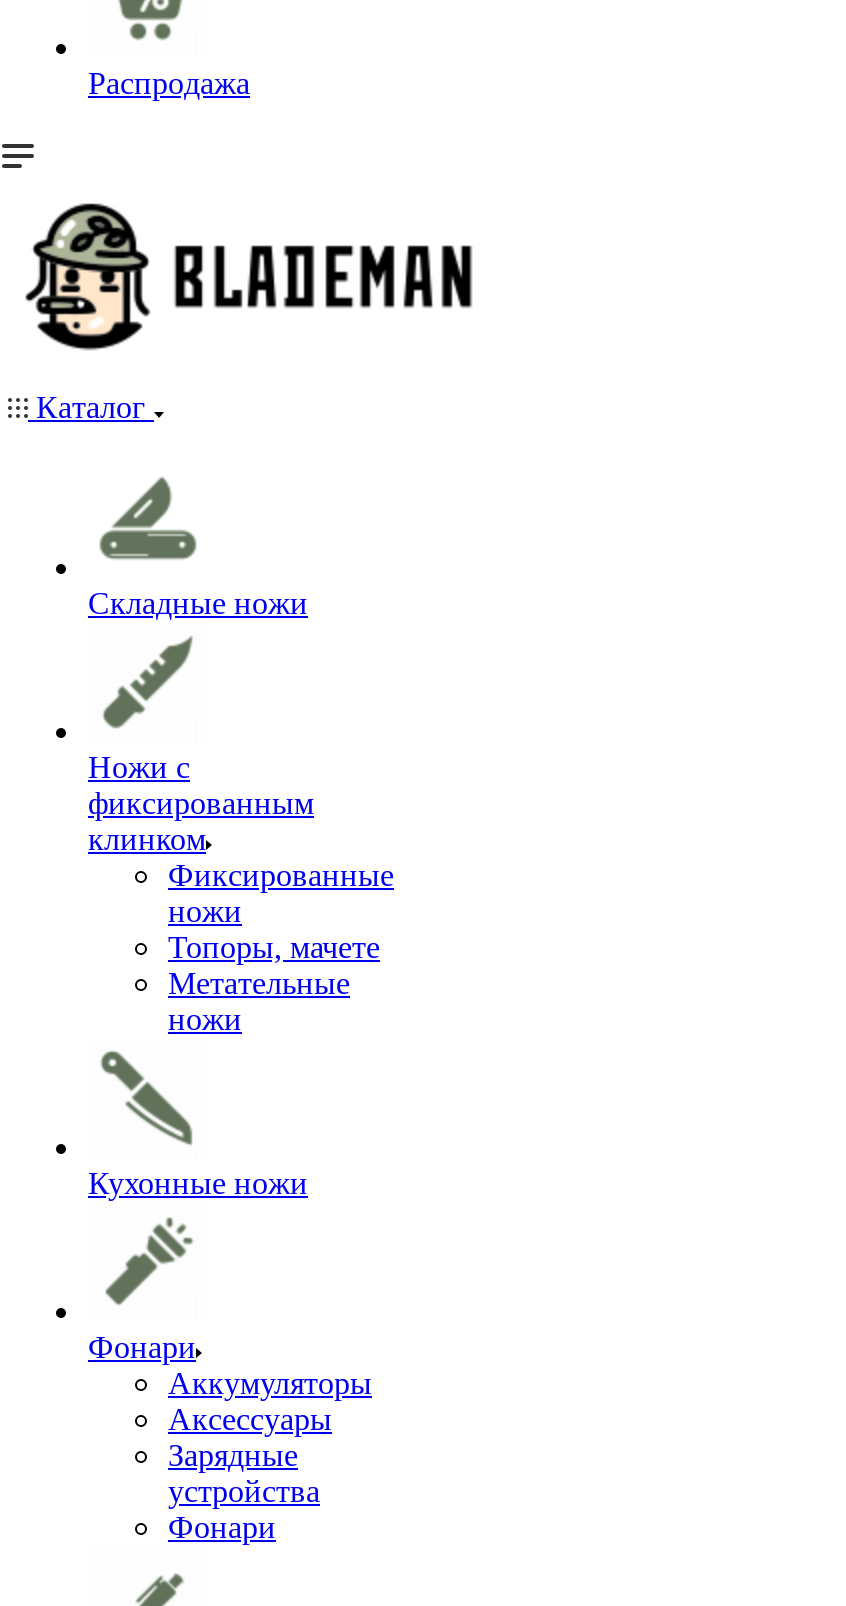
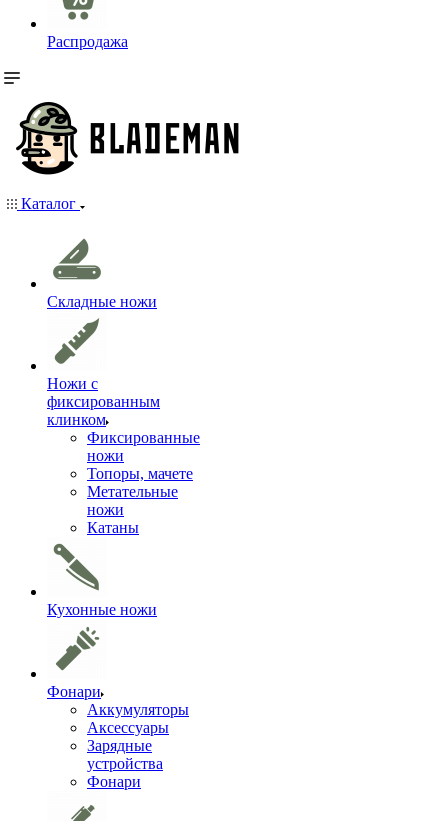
+ Катаны
